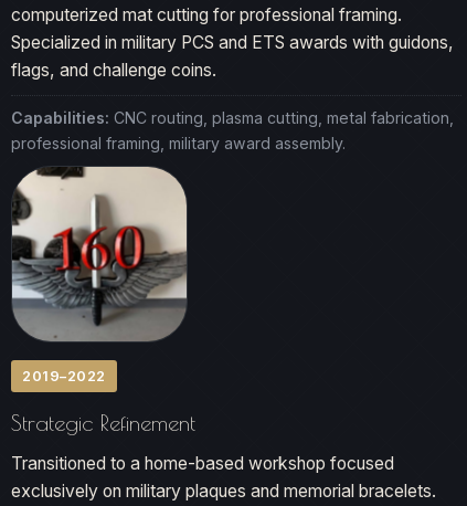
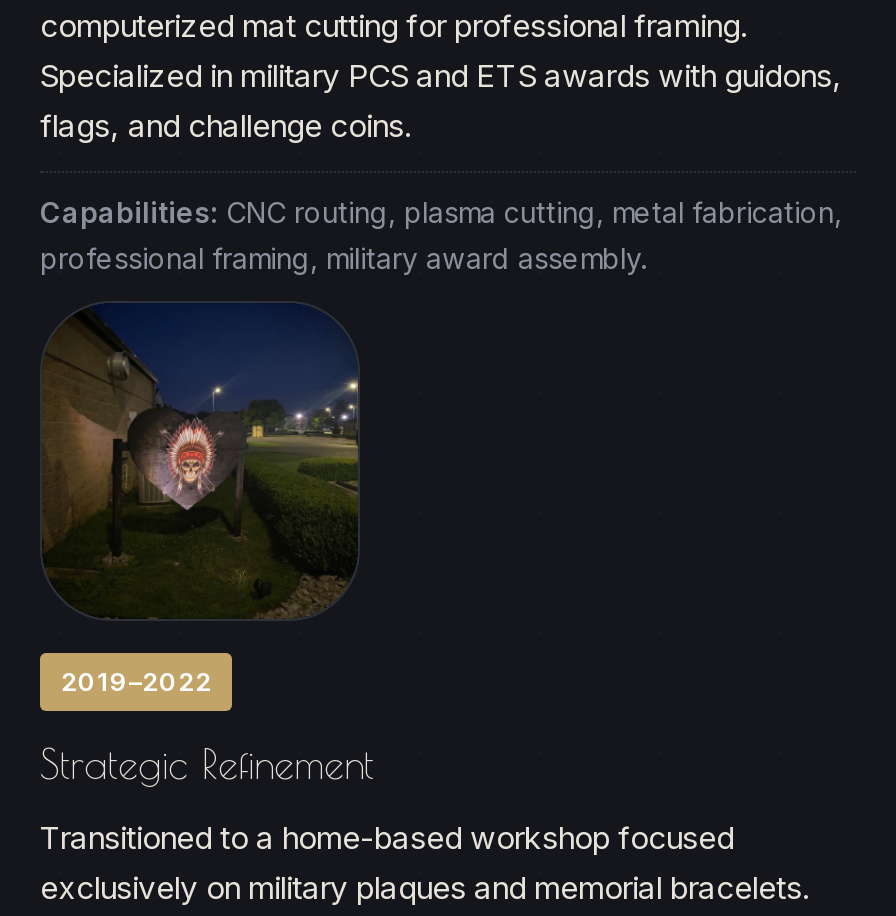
- [image]
+ [image]
